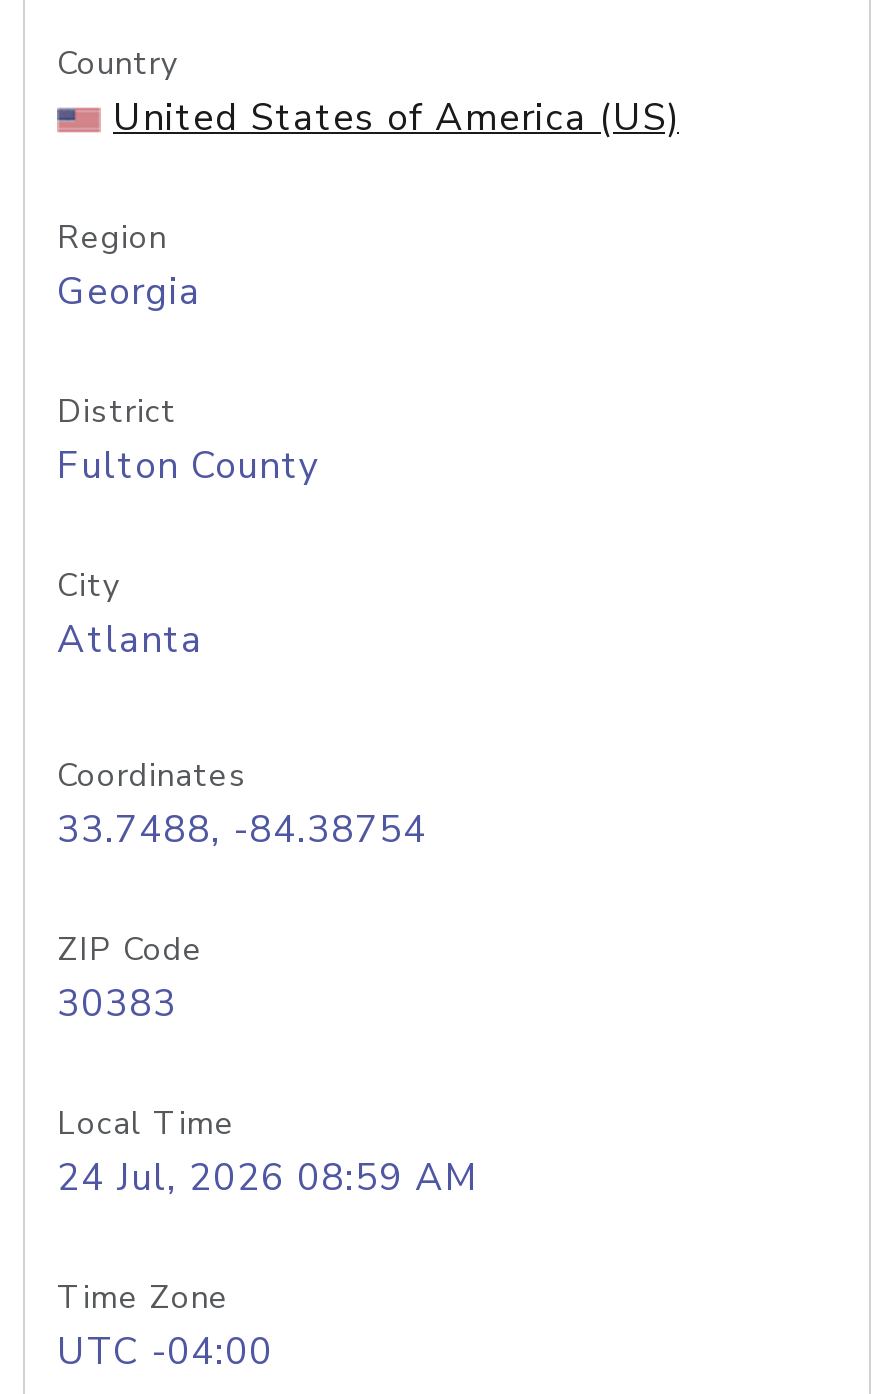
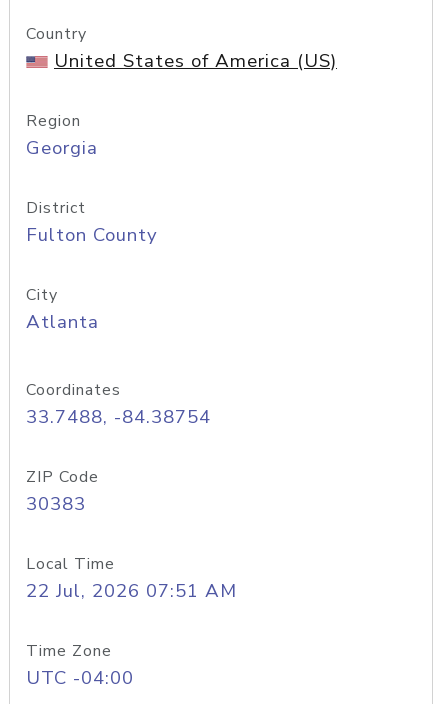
- 24 Jul, 2026 08:59 AM
+ 22 Jul, 2026 07:51 AM
